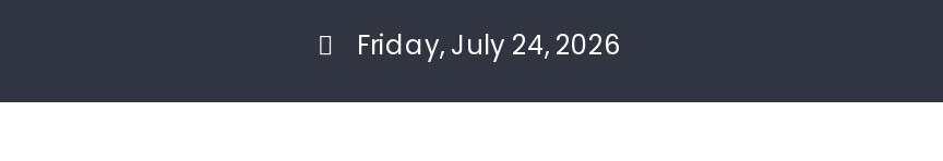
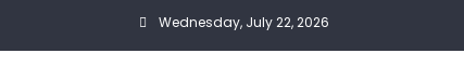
- Friday, July 24, 2026
+ Wednesday, July 22, 2026
